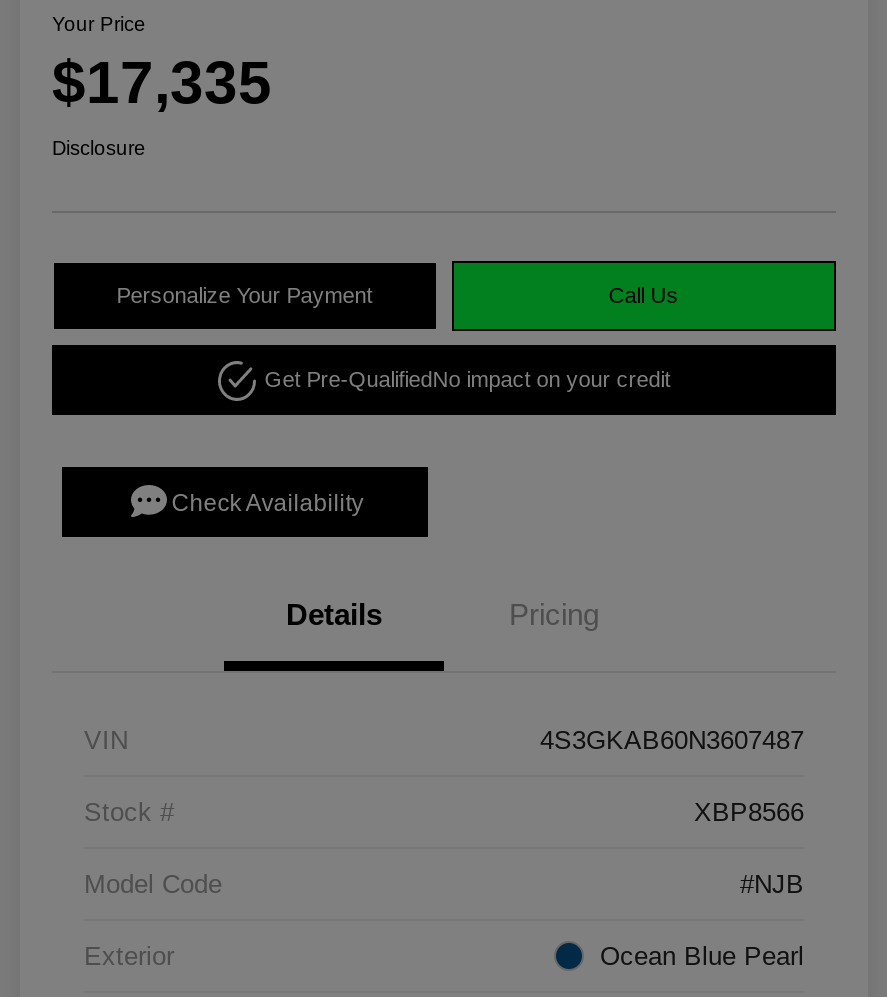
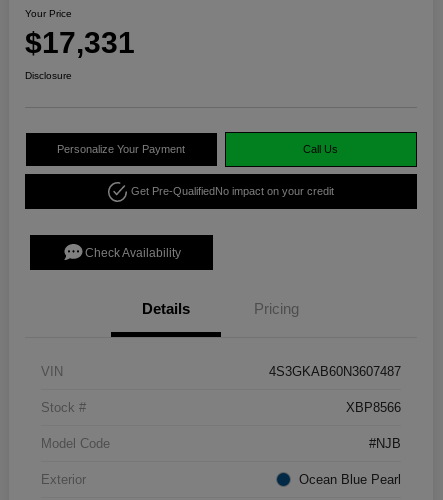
- $17,335
+ $17,331
